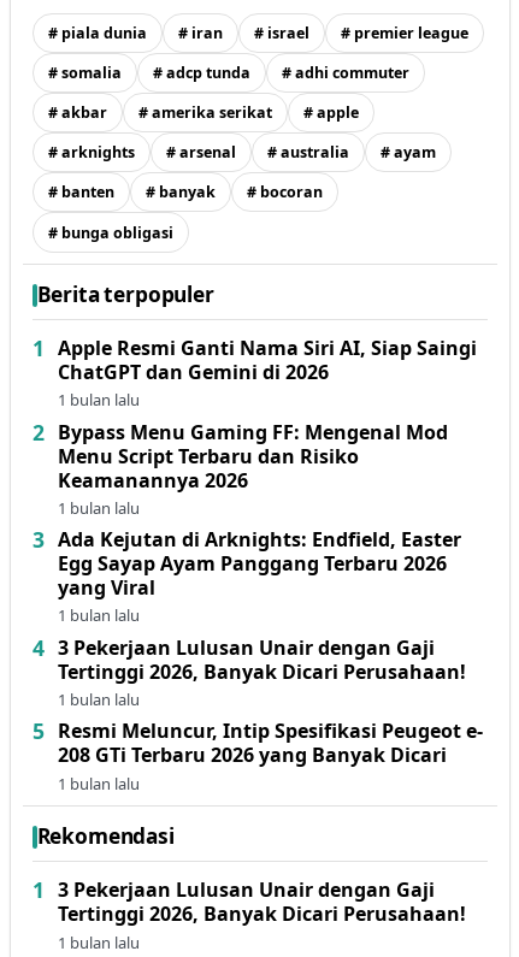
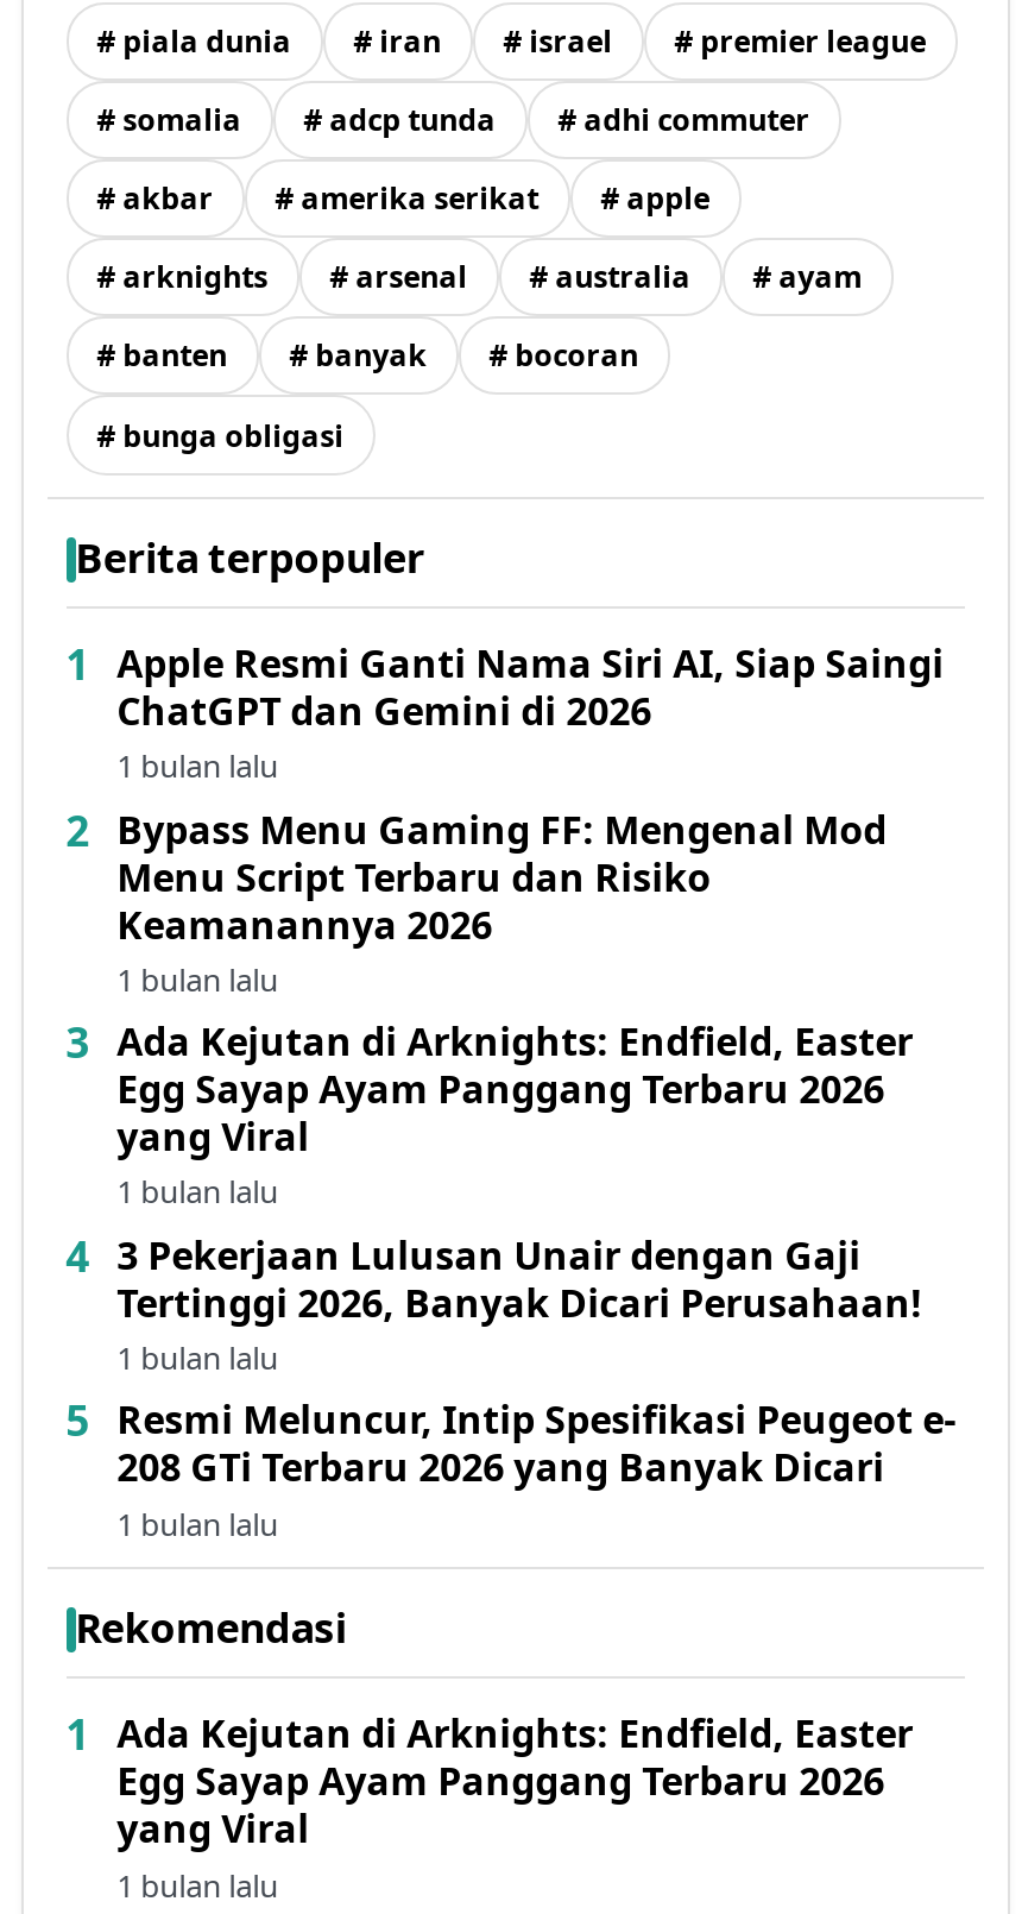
- 3 Pekerjaan Lulusan Unair dengan Gaji
- Tertinggi 2026, Banyak Dicari Perusahaan!
+ Ada Kejutan di Arknights: Endfield, Easter
+ Egg Sayap Ayam Panggang Terbaru 2026
+ yang Viral
